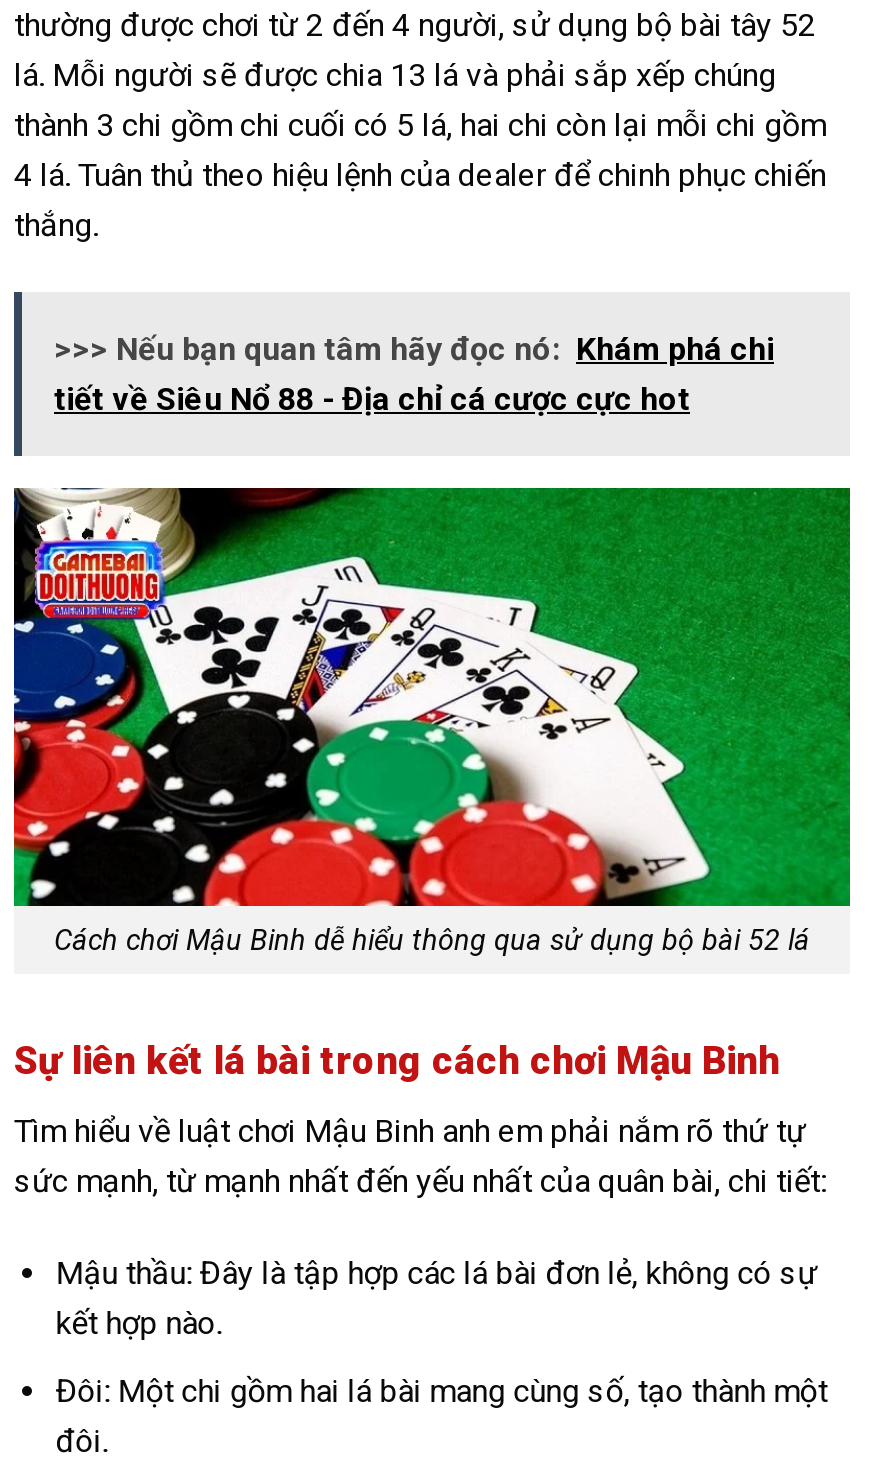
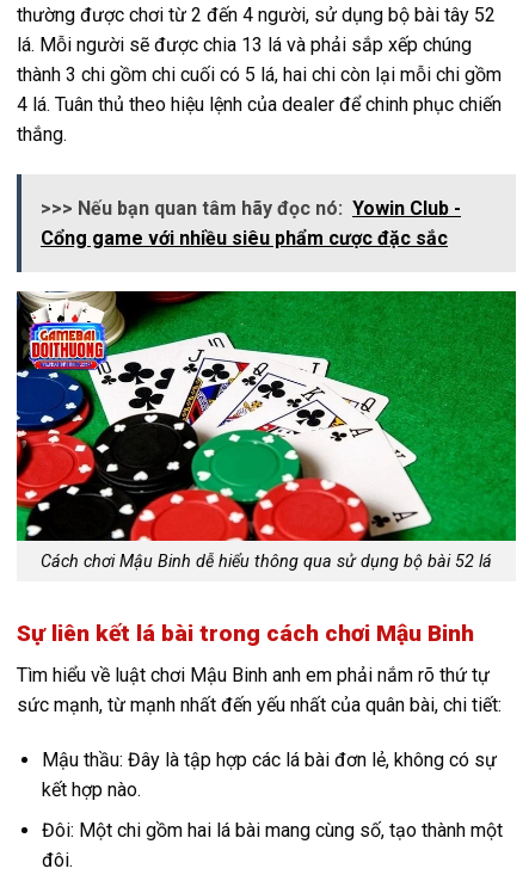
- >>> Nếu bạn quan tâm hãy đọc nó: Khám phá chi
- tiết về Siêu Nổ 88 - Địa chỉ cá cược cực hot
+ >>> Nếu bạn quan tâm hãy đọc nó: Yowin Club -
+ Cổng game với nhiều siêu phẩm cược đặc sắc
